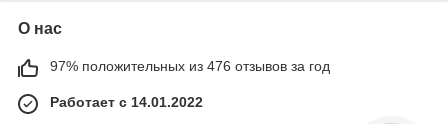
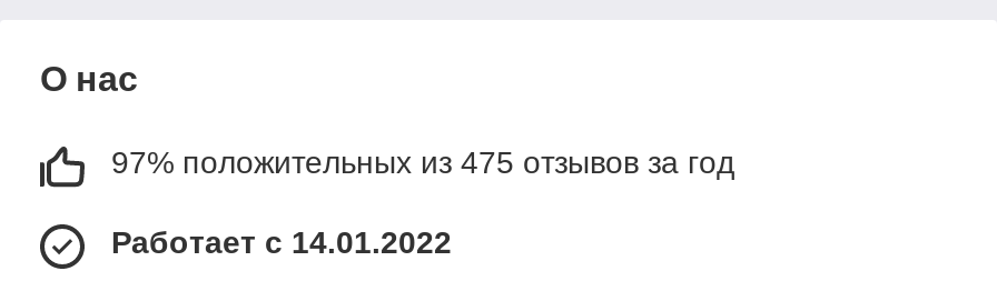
- 97% положительных из 476 отзывов за год
+ 97% положительных из 475 отзывов за год
